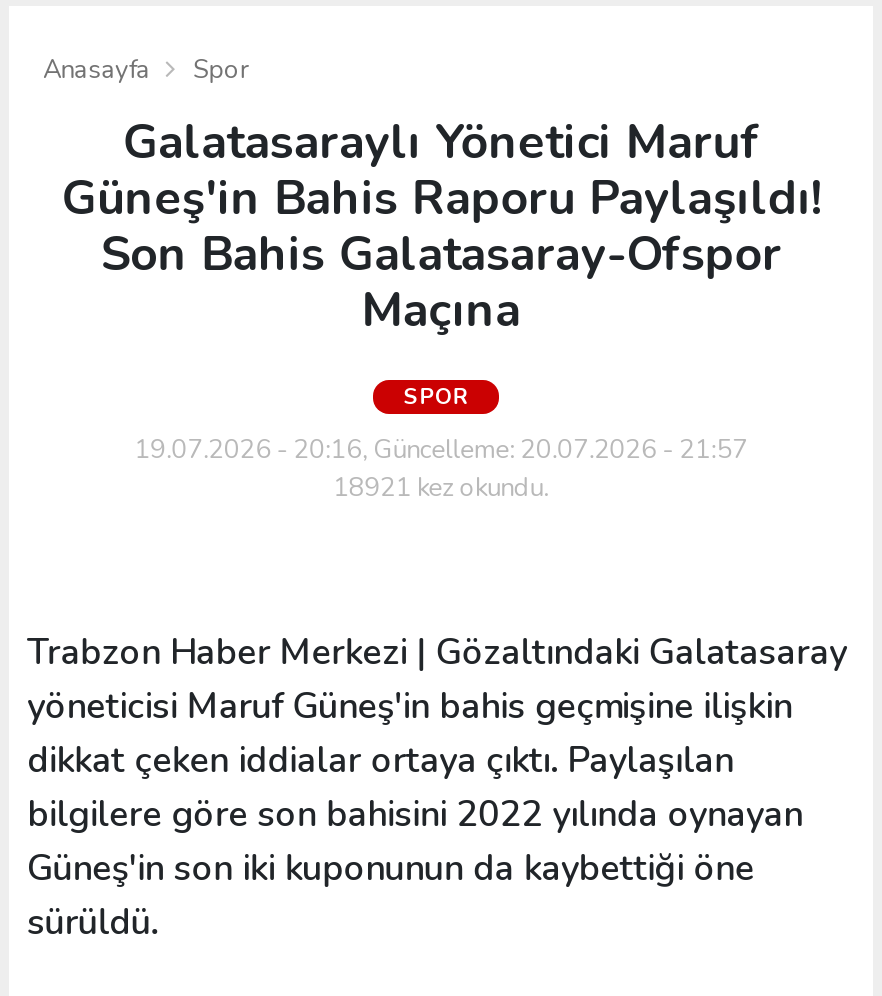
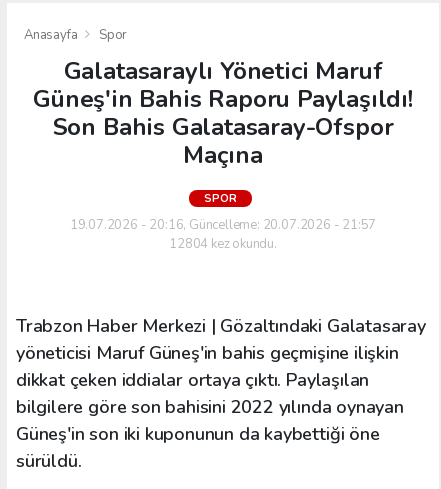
- 18921 kez okundu.
+ 12804 kez okundu.
